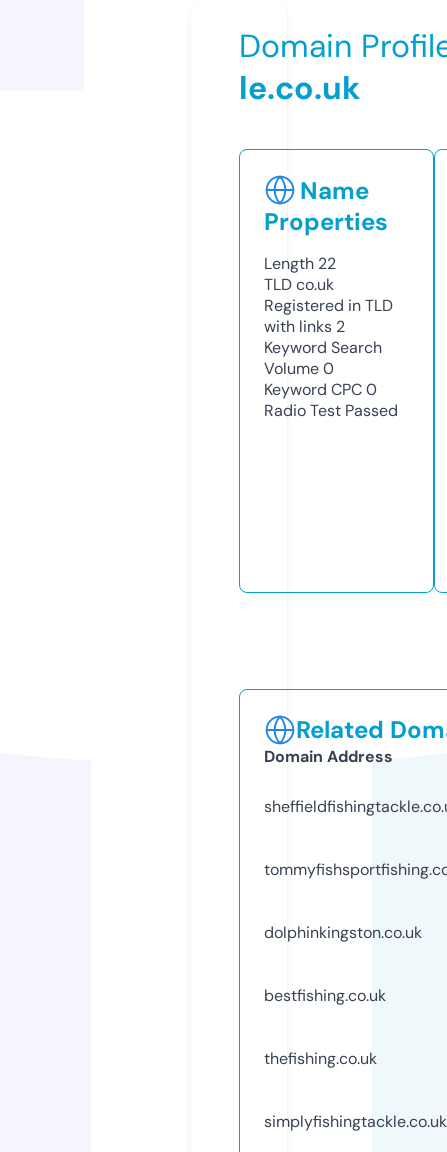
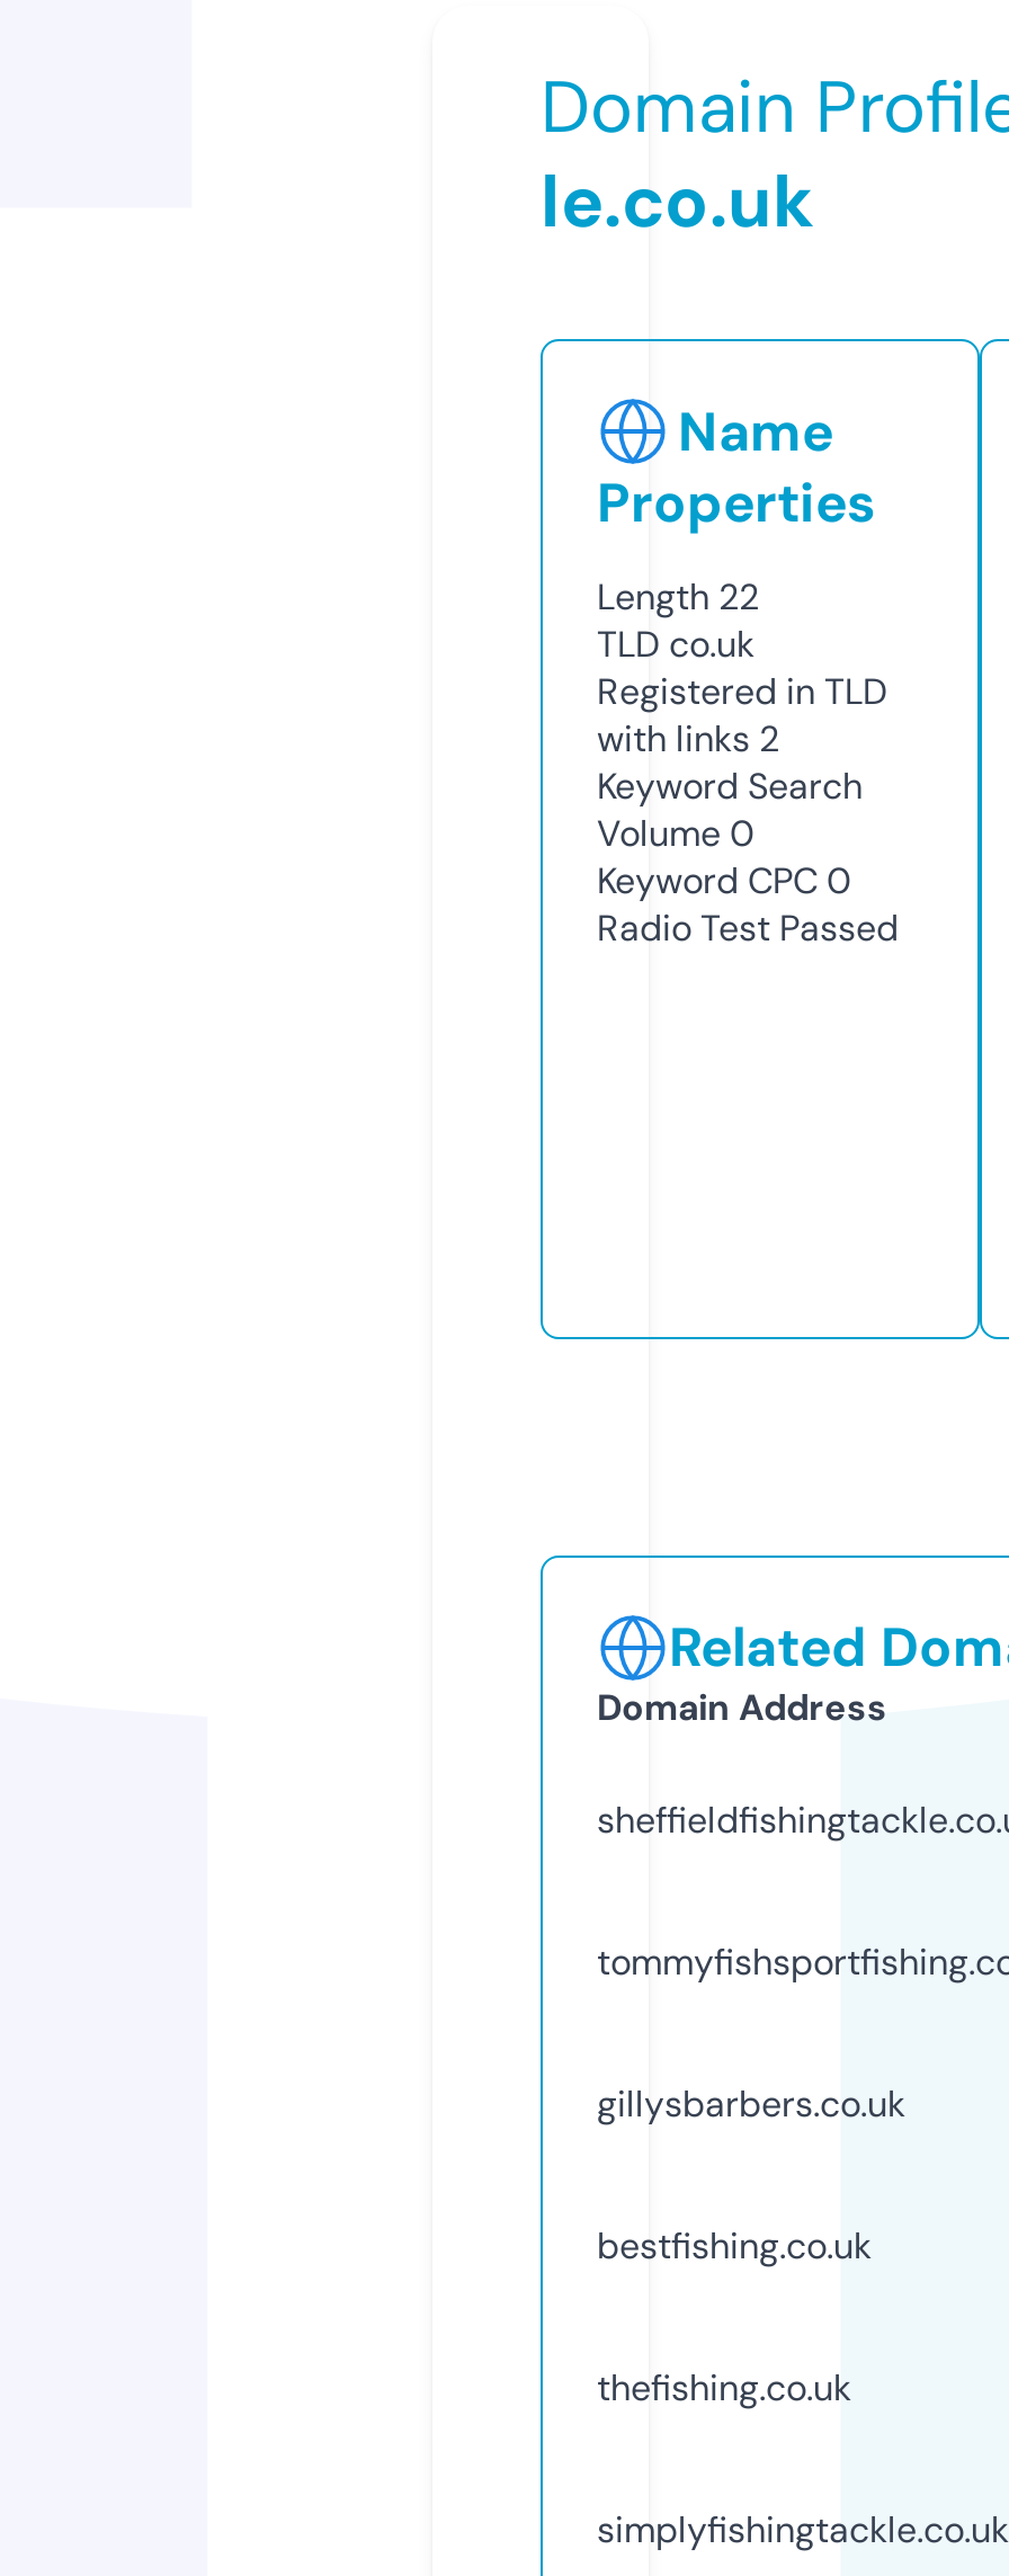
- dolphinkingston.co.uk
+ gillysbarbers.co.uk
